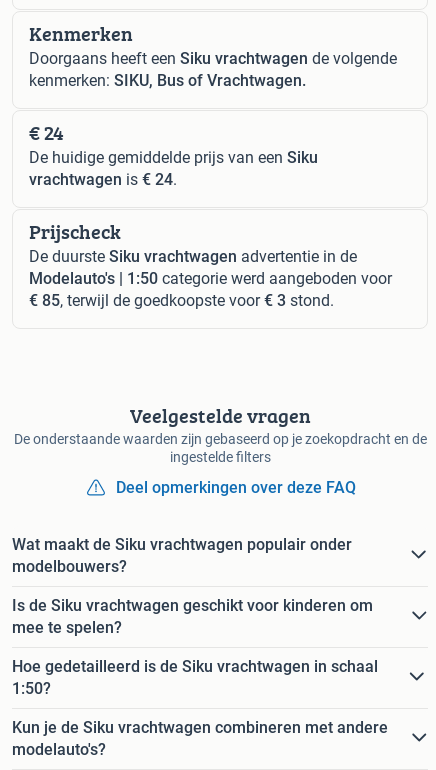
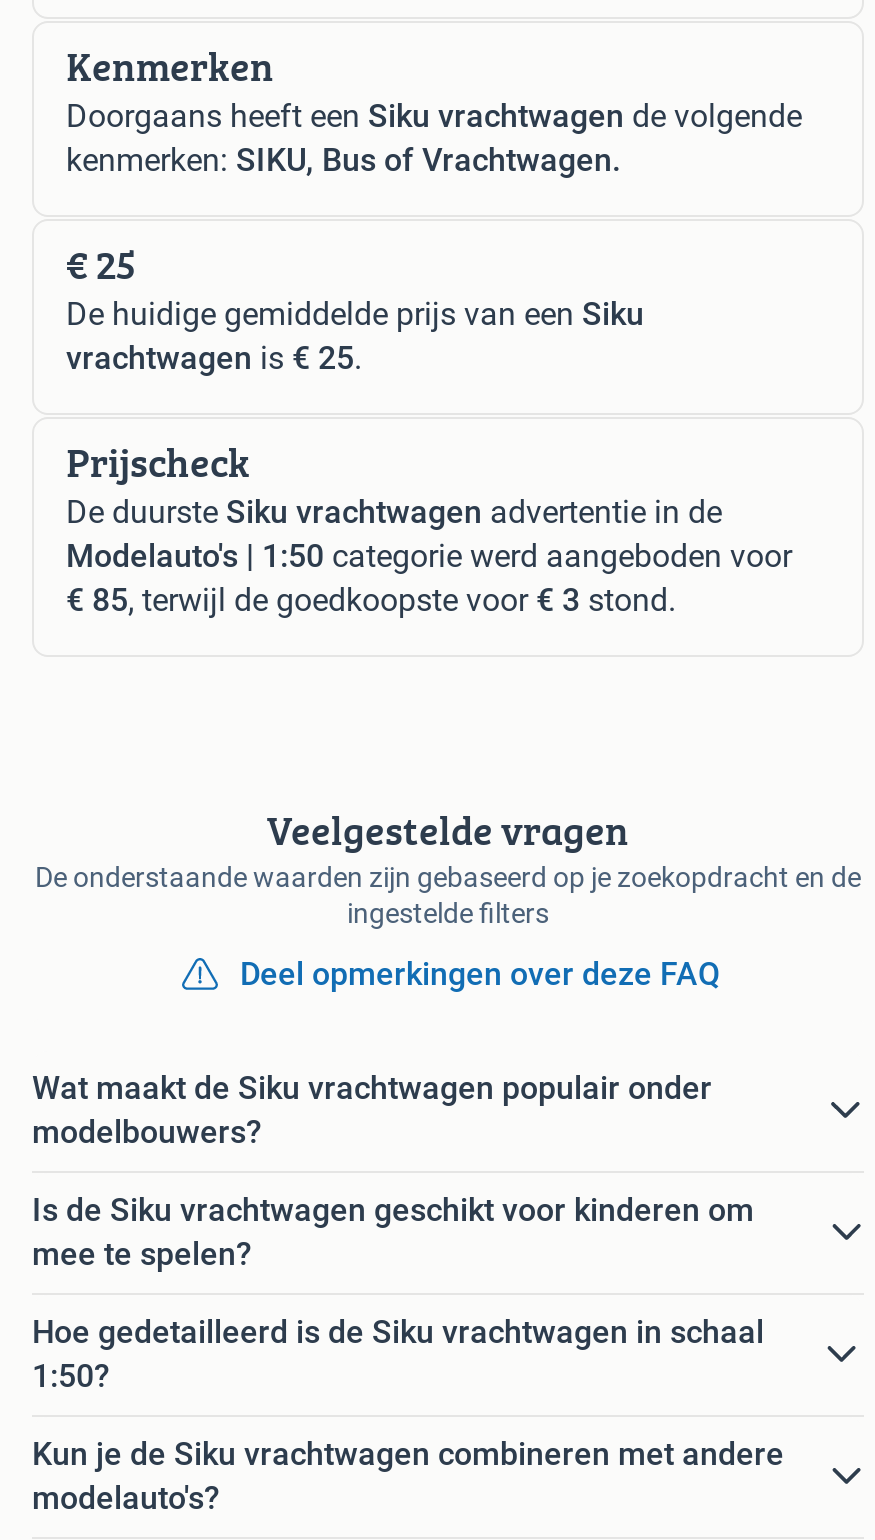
- € 24
+ € 25

- vrachtwagen is € 24.
+ vrachtwagen is € 25.
